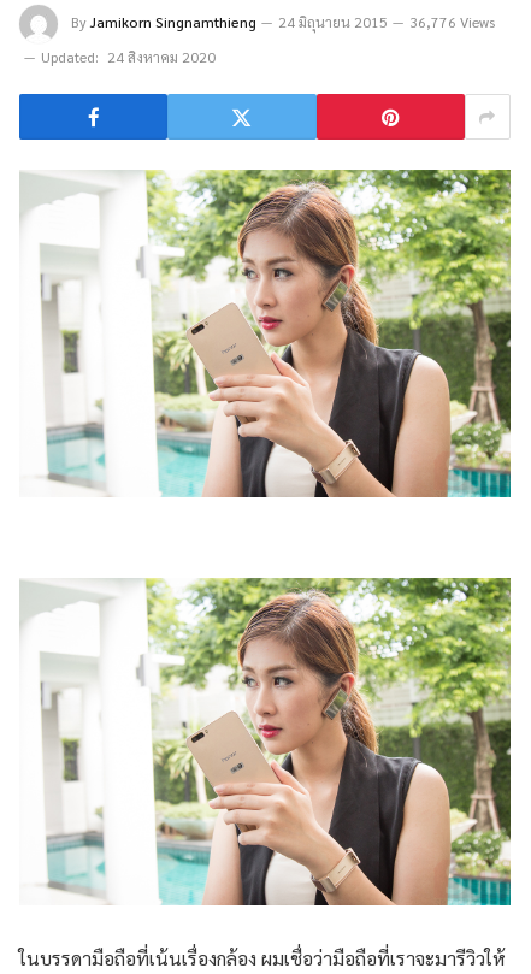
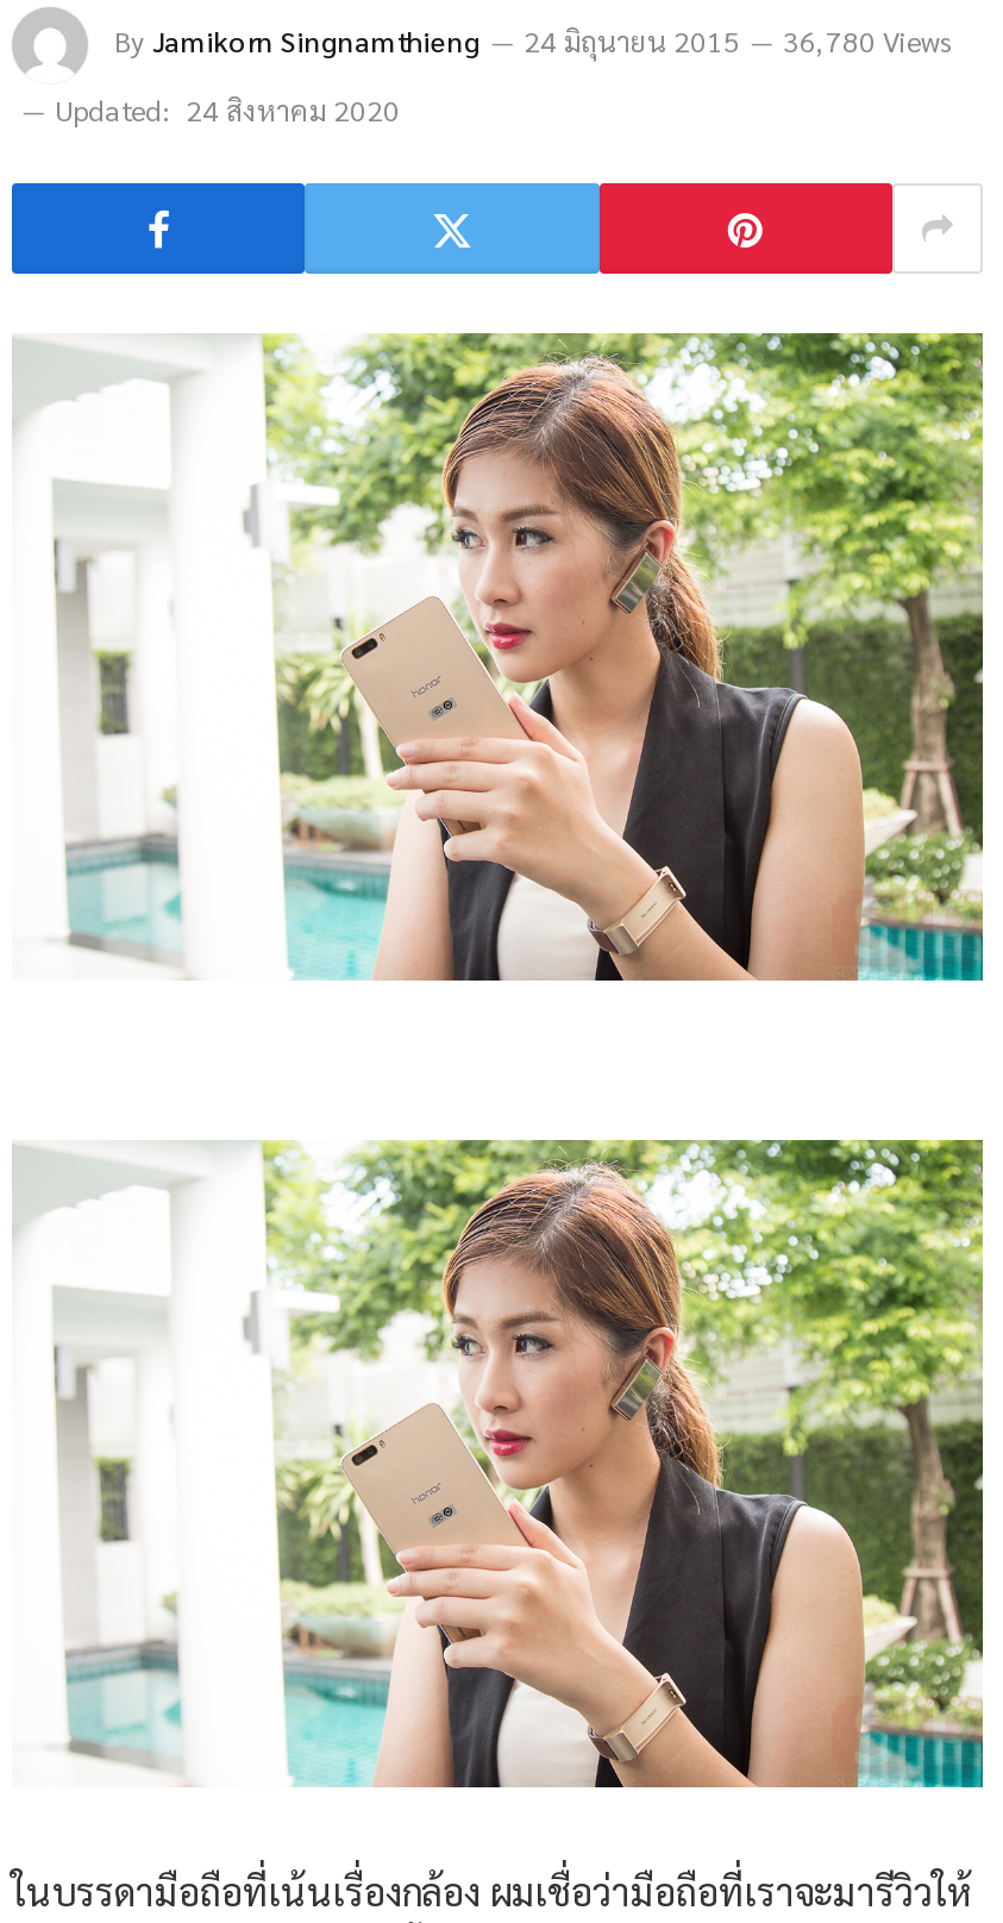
- By Jamikorn Singnamthieng 24 มิถุนายน 2015 36,776 Views
+ By Jamikorn Singnamthieng 24 มิถุนายน 2015 36,780 Views
